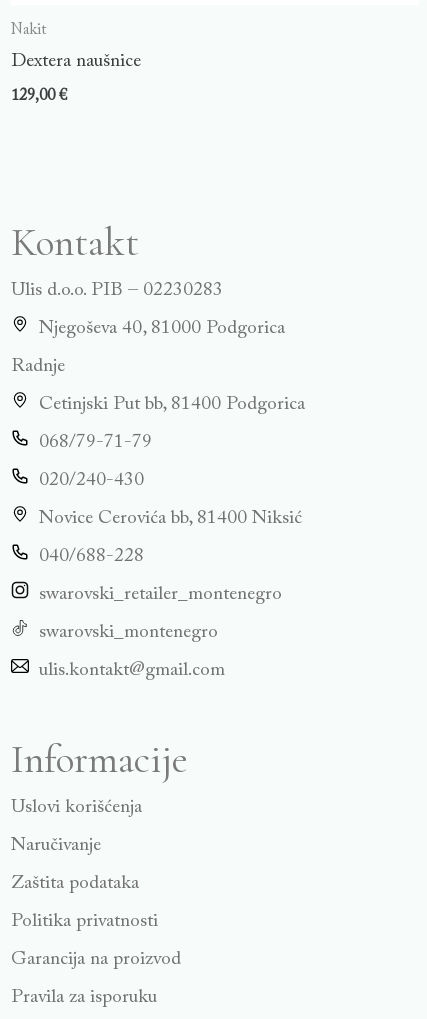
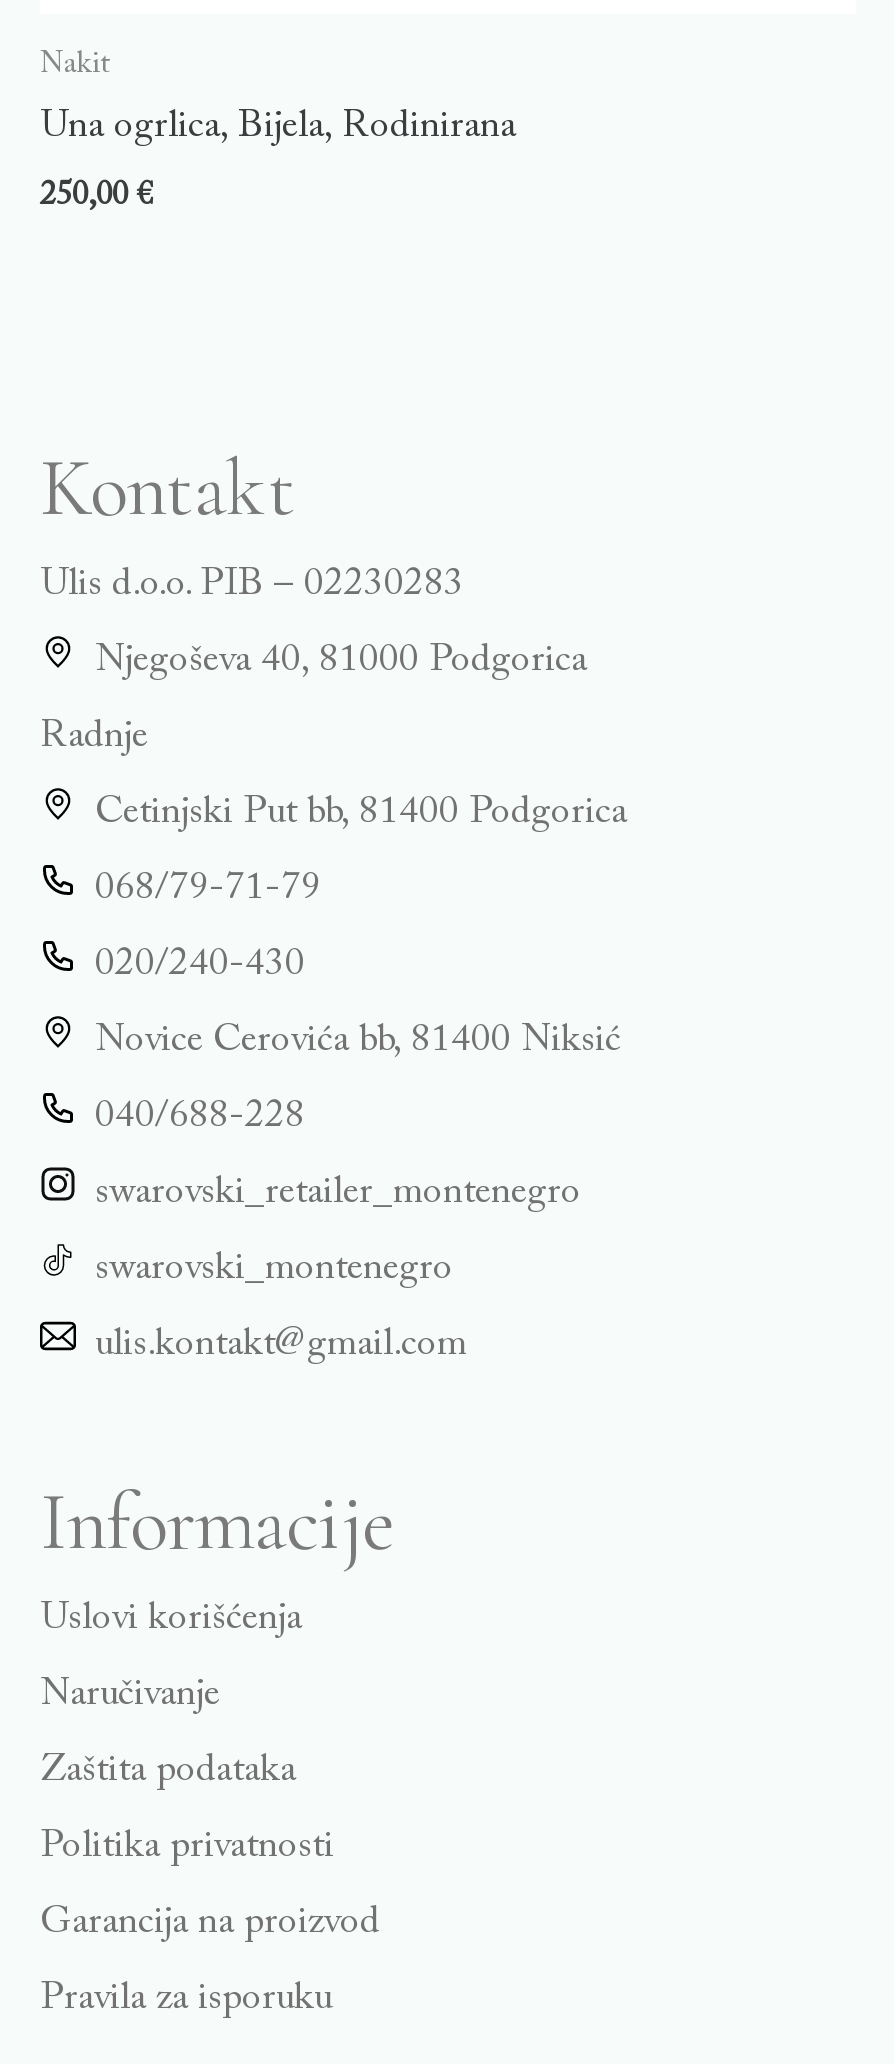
- Dextera naušnice
+ Una ogrlica, Bijela, Rodinirana

- 129,00 €
+ 250,00 €
